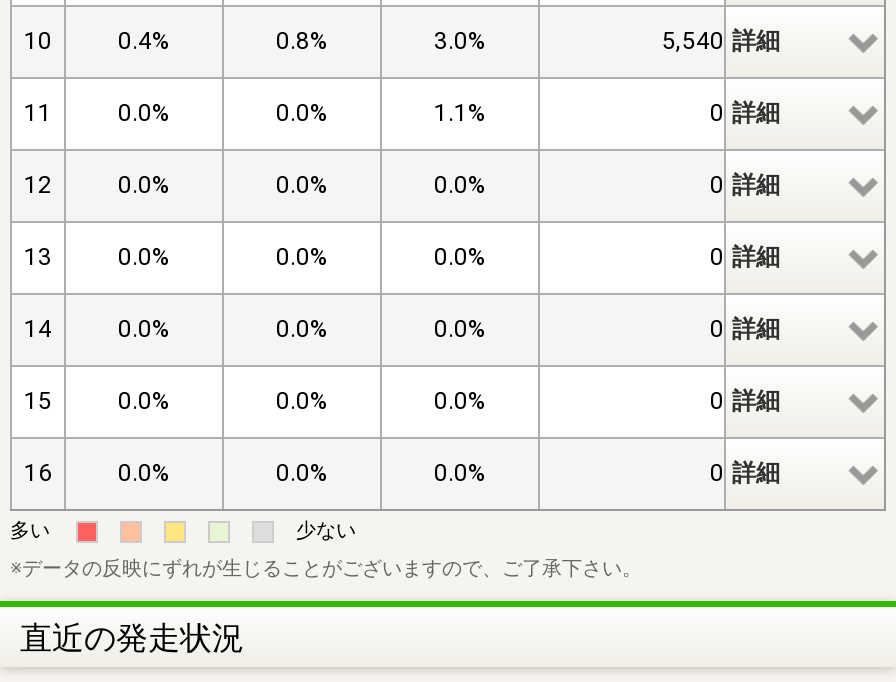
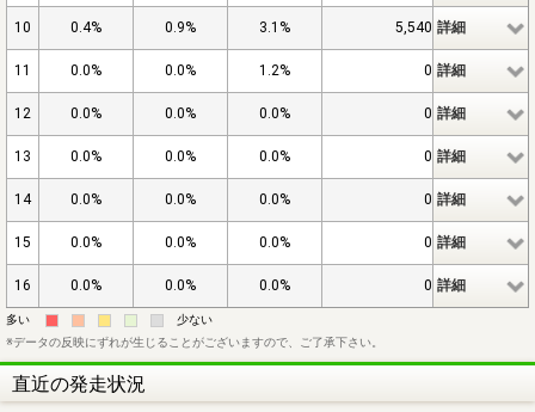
- 0.8%
+ 0.9%

- 3.0%
+ 3.1%

- 1.1%
+ 1.2%
